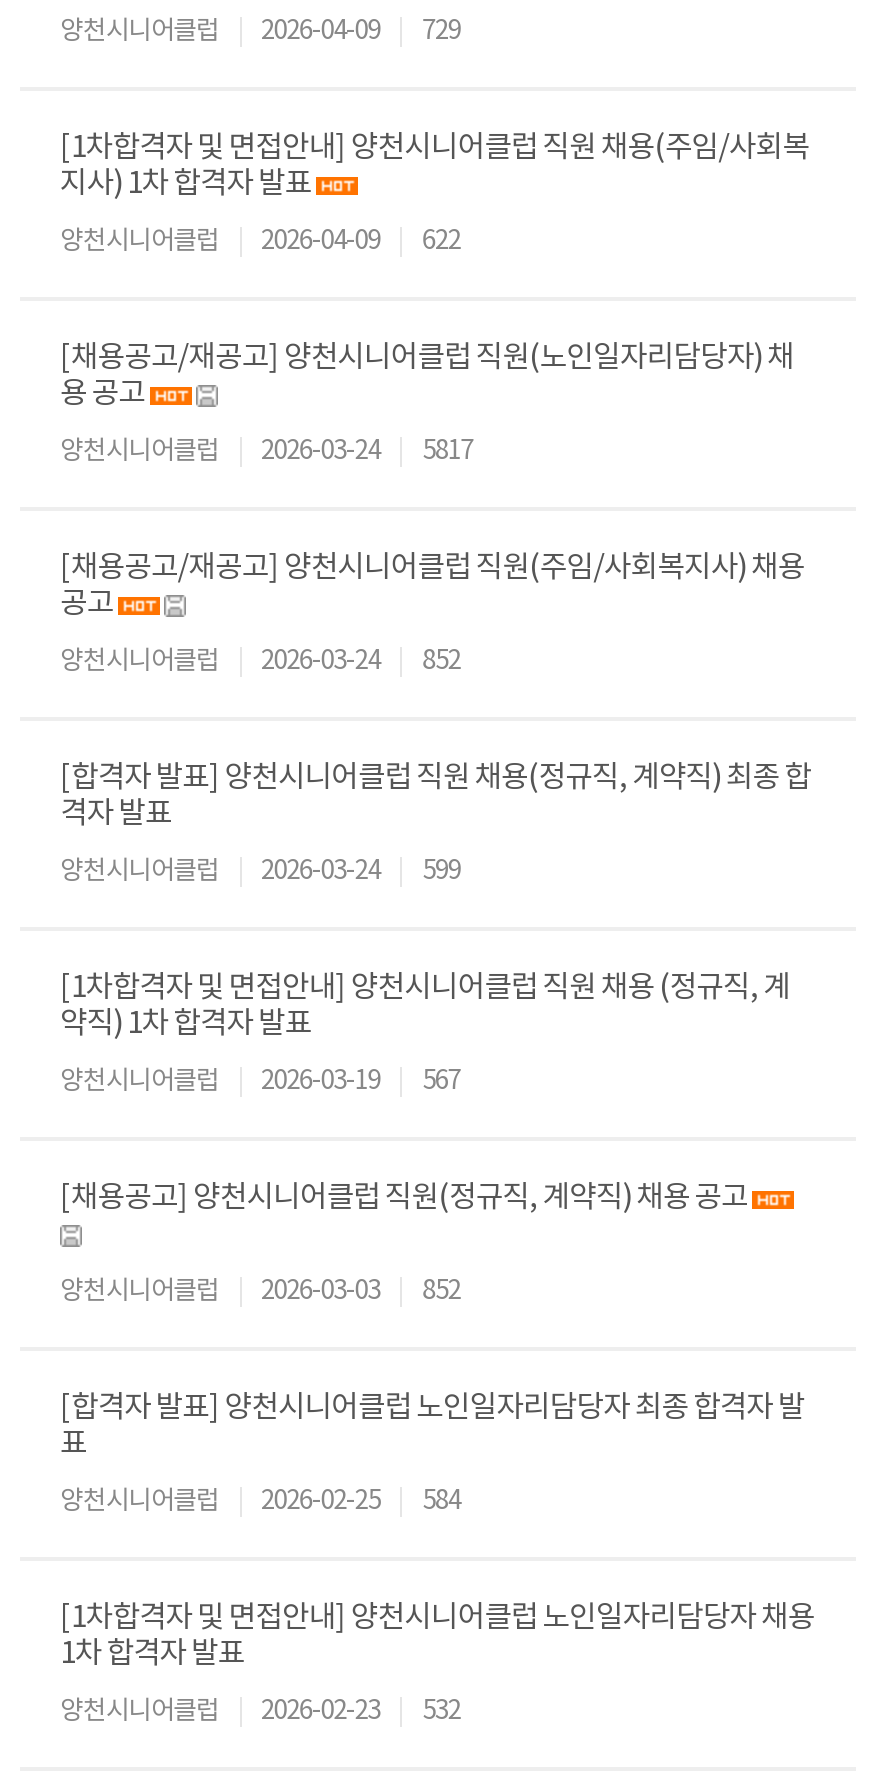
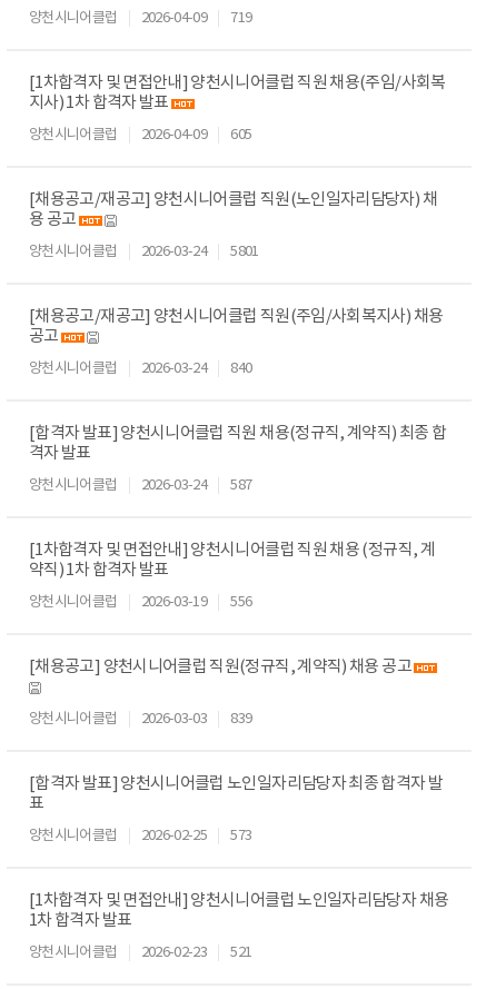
- 양천시니어클럽 2026-04-09 729
+ 양천시니어클럽 2026-04-09 719

- 양천시니어클럽 2026-04-09 622
+ 양천시니어클럽 2026-04-09 605

- 양천시니어클럽 2026-03-24 5817
+ 양천시니어클럽 2026-03-24 5801

- 양천시니어클럽 2026-03-24 852
+ 양천시니어클럽 2026-03-24 840

- 양천시니어클럽 2026-03-24 599
+ 양천시니어클럽 2026-03-24 587

- 양천시니어클럽 2026-03-19 567
+ 양천시니어클럽 2026-03-19 556

- 양천시니어클럽 2026-03-03 852
+ 양천시니어클럽 2026-03-03 839

- 양천시니어클럽 2026-02-25 584
+ 양천시니어클럽 2026-02-25 573

- 양천시니어클럽 2026-02-23 532
+ 양천시니어클럽 2026-02-23 521
